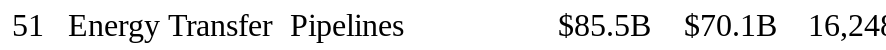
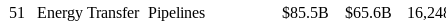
- $70.1B
+ $65.6B
